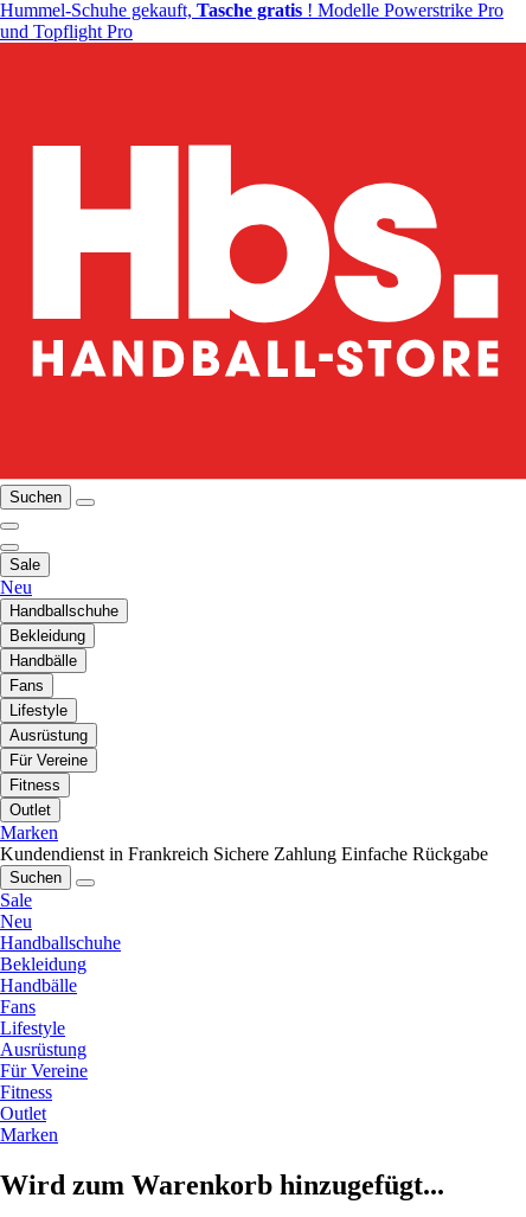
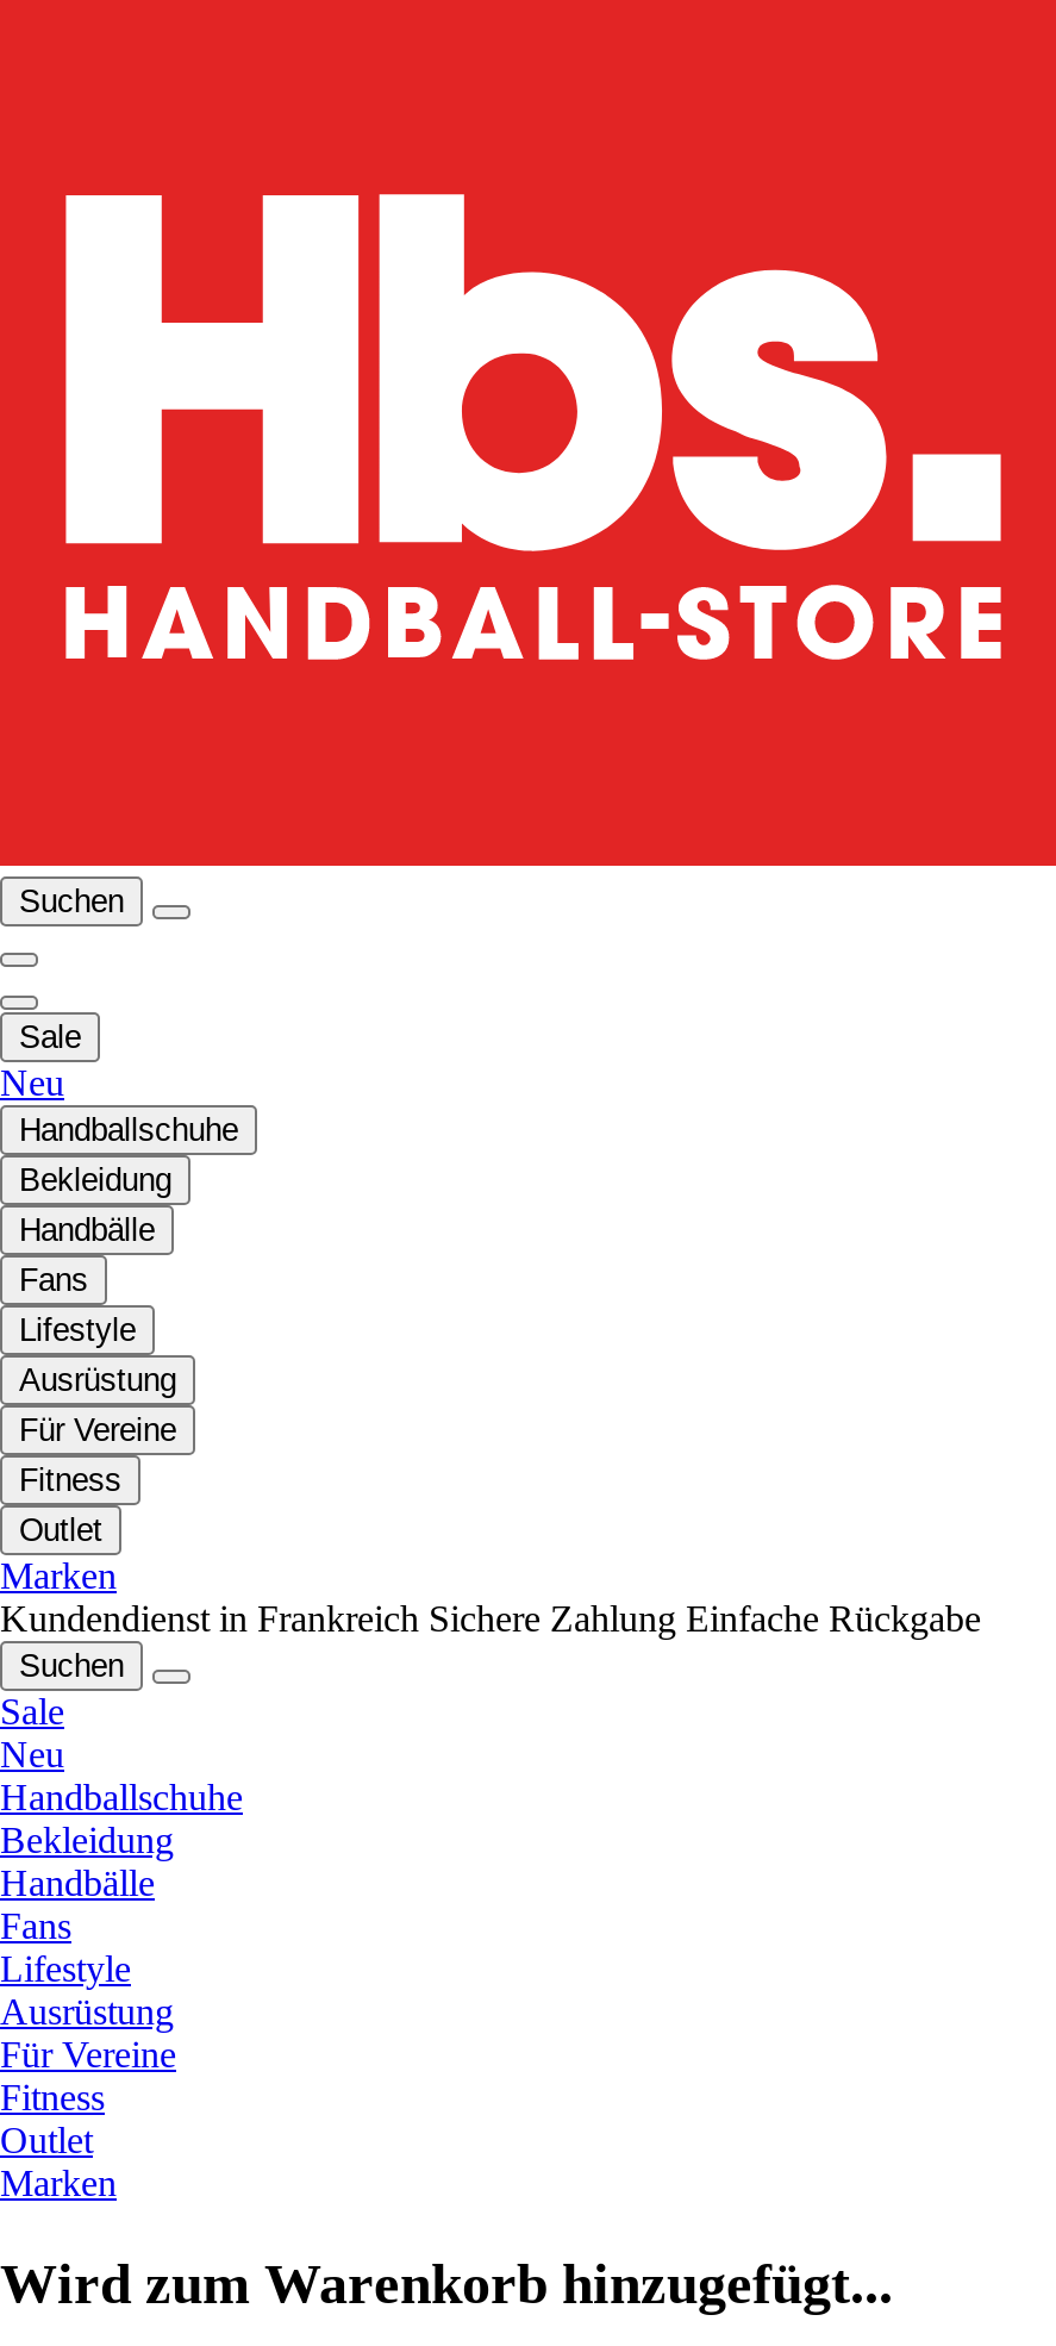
- Hummel-Schuhe gekauft, Tasche gratis! Modelle Powerstrike Pro
- und Topflight Pro
